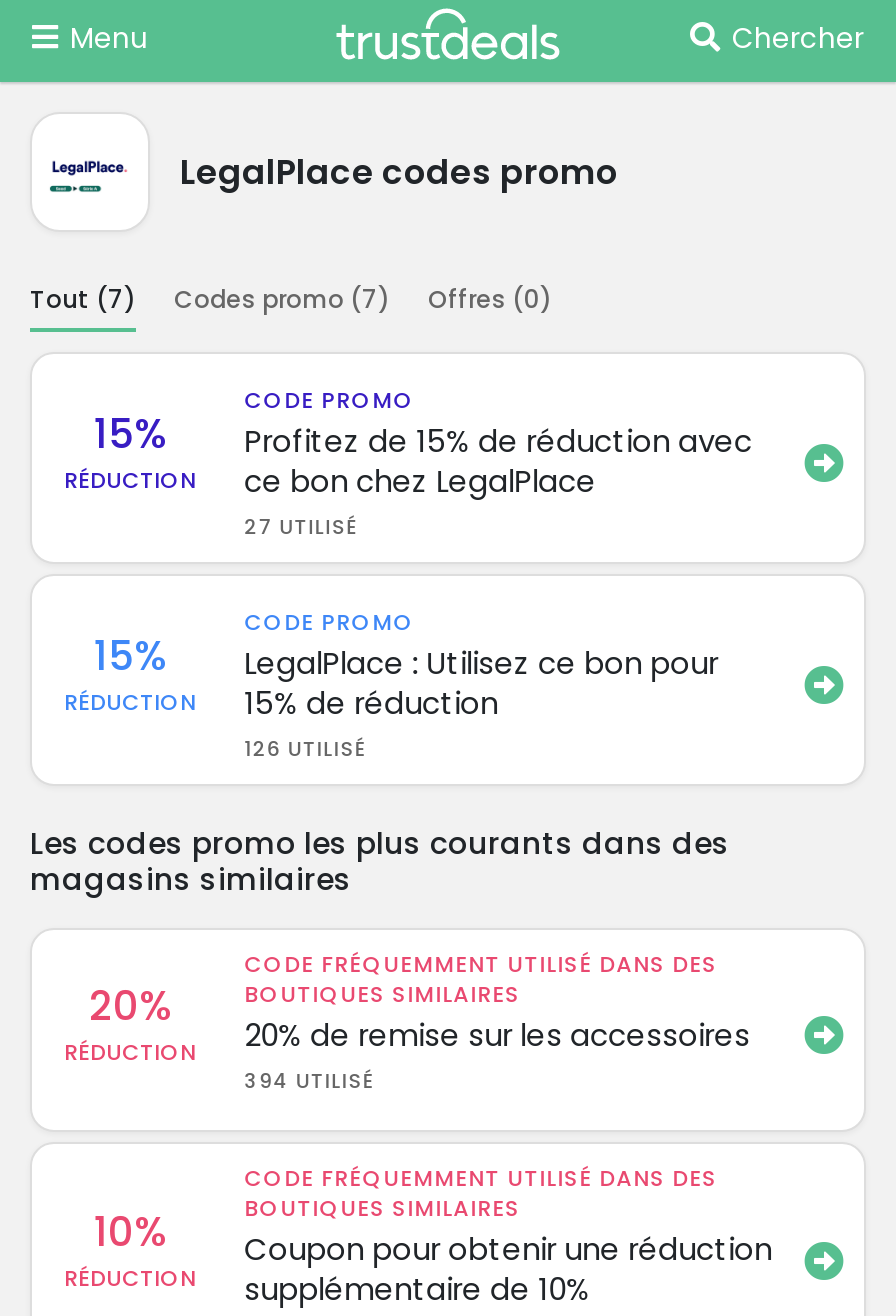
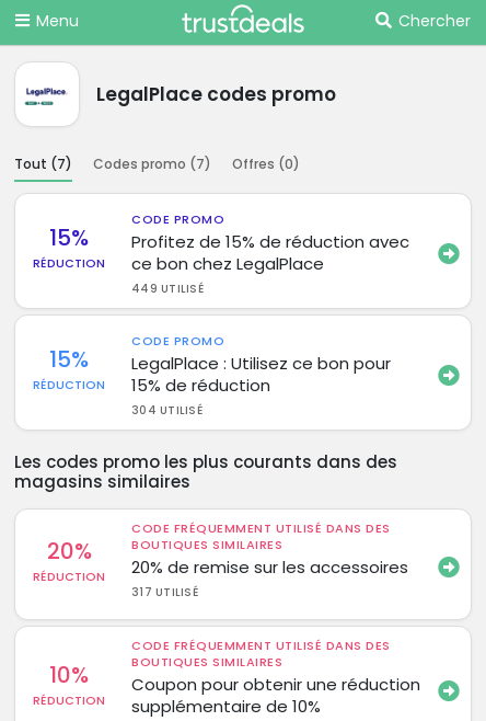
- 27 UTILISÉ
+ 449 UTILISÉ

- 126 UTILISÉ
+ 304 UTILISÉ

- 394 UTILISÉ
+ 317 UTILISÉ
